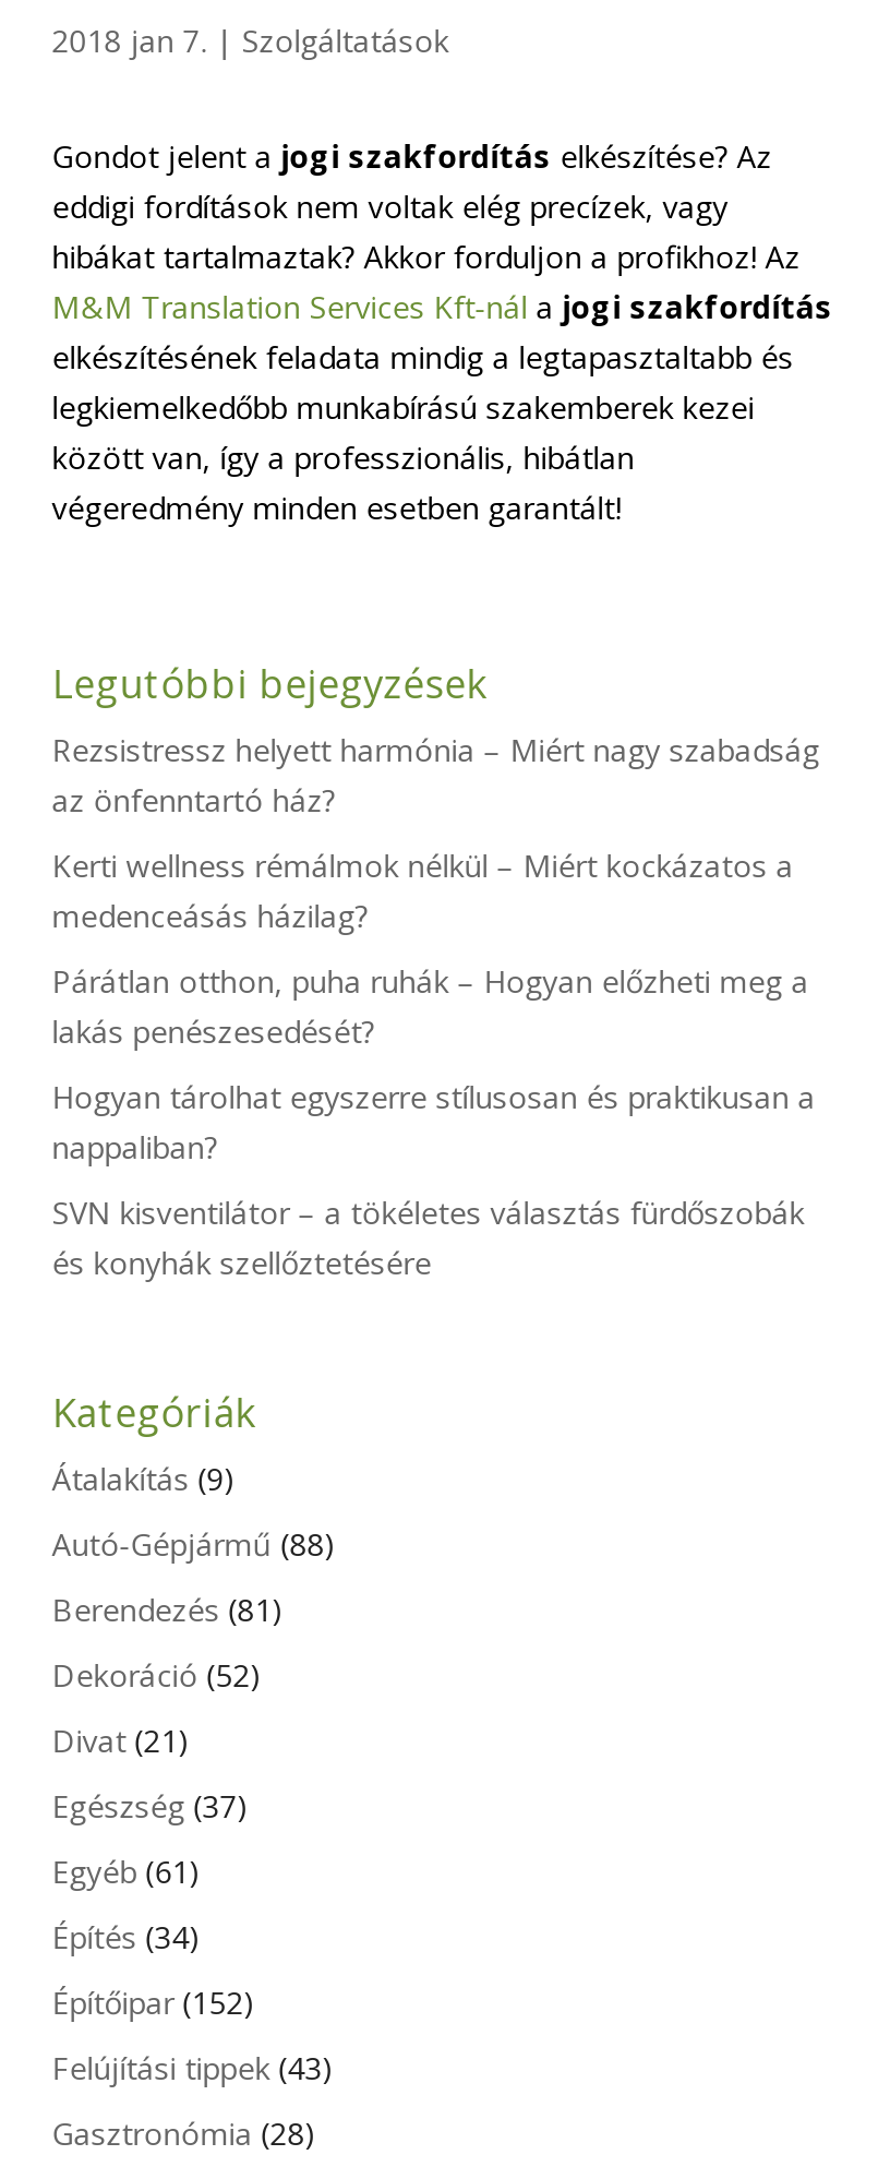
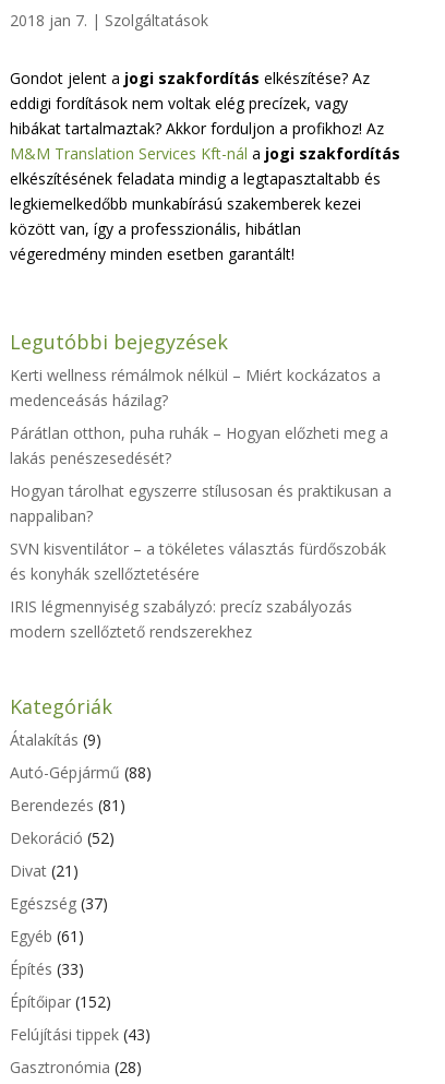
- Rezsistressz helyett harmónia – Miért nagy szabadság
- az önfenntartó ház?

moved up: Kerti wellness rémálmok nélkül – Miért kockázatos a | medenceásás házilag? | Párátlan otthon, puha ruhák – Hogyan előzheti meg a | lakás penészesedését? | Hogyan tárolhat egyszerre stílusosan és praktikusan a | nappaliban? | SVN kisventilátor – a tökéletes választás fürdőszobák | és konyhák szellőztetésére

+ IRIS légmennyiség szabályzó: precíz szabályozás
+ modern szellőztető rendszerekhez

- Építés (34)
+ Építés (33)
